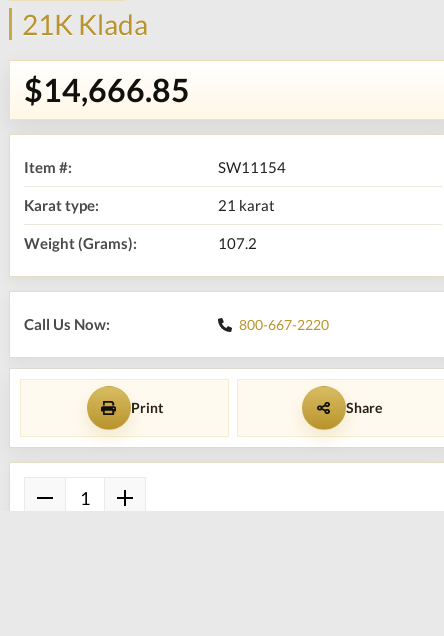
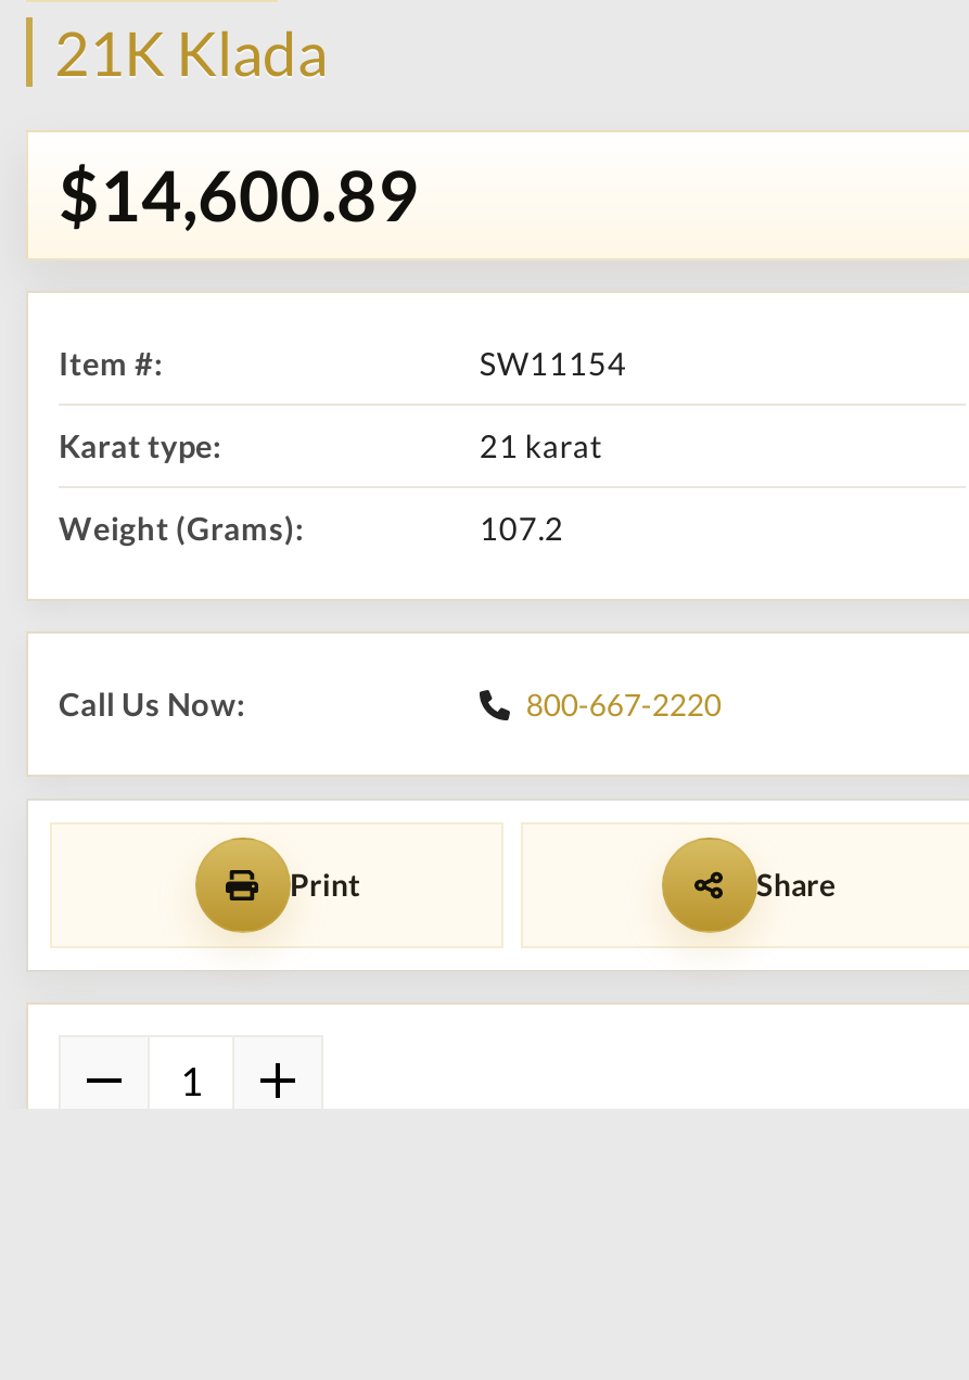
- $14,666.85
+ $14,600.89
